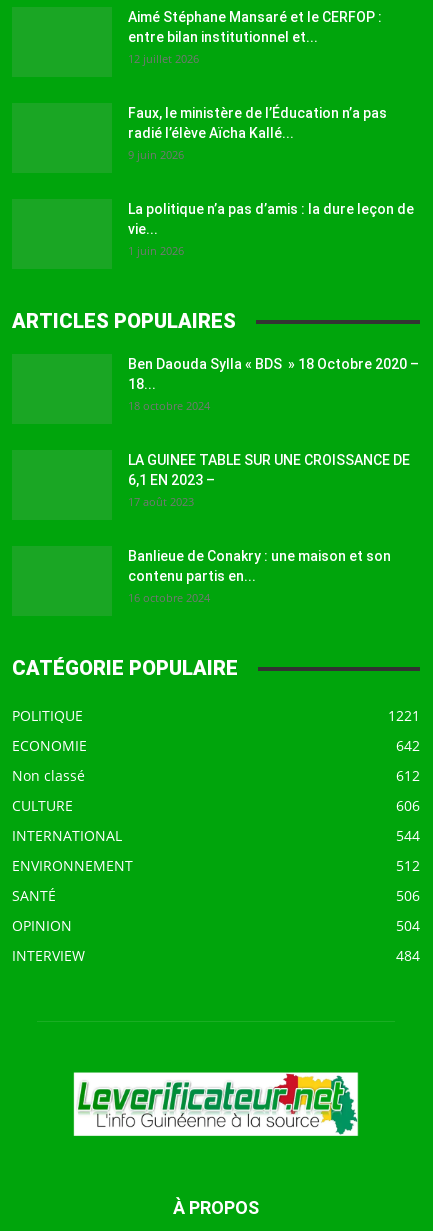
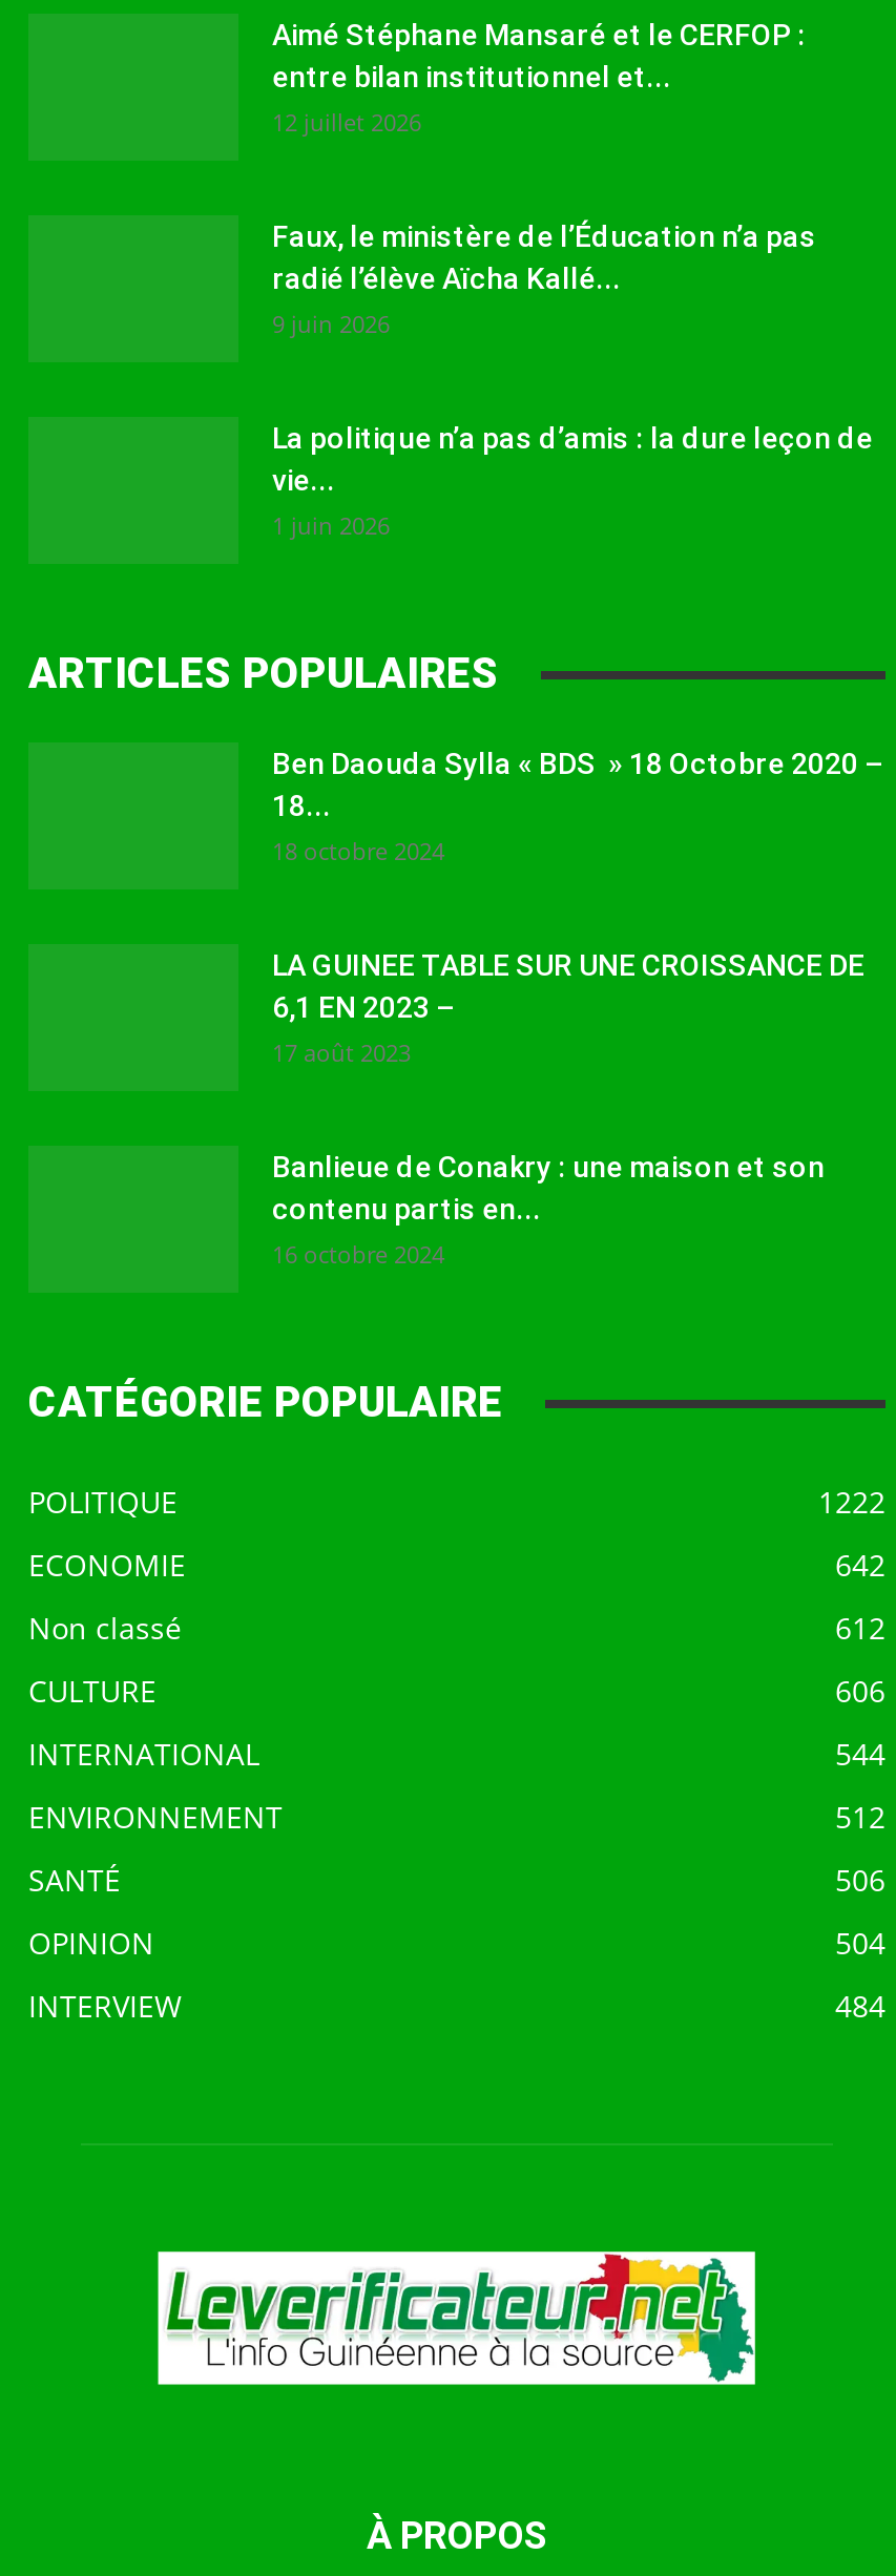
- 1221
+ 1222
